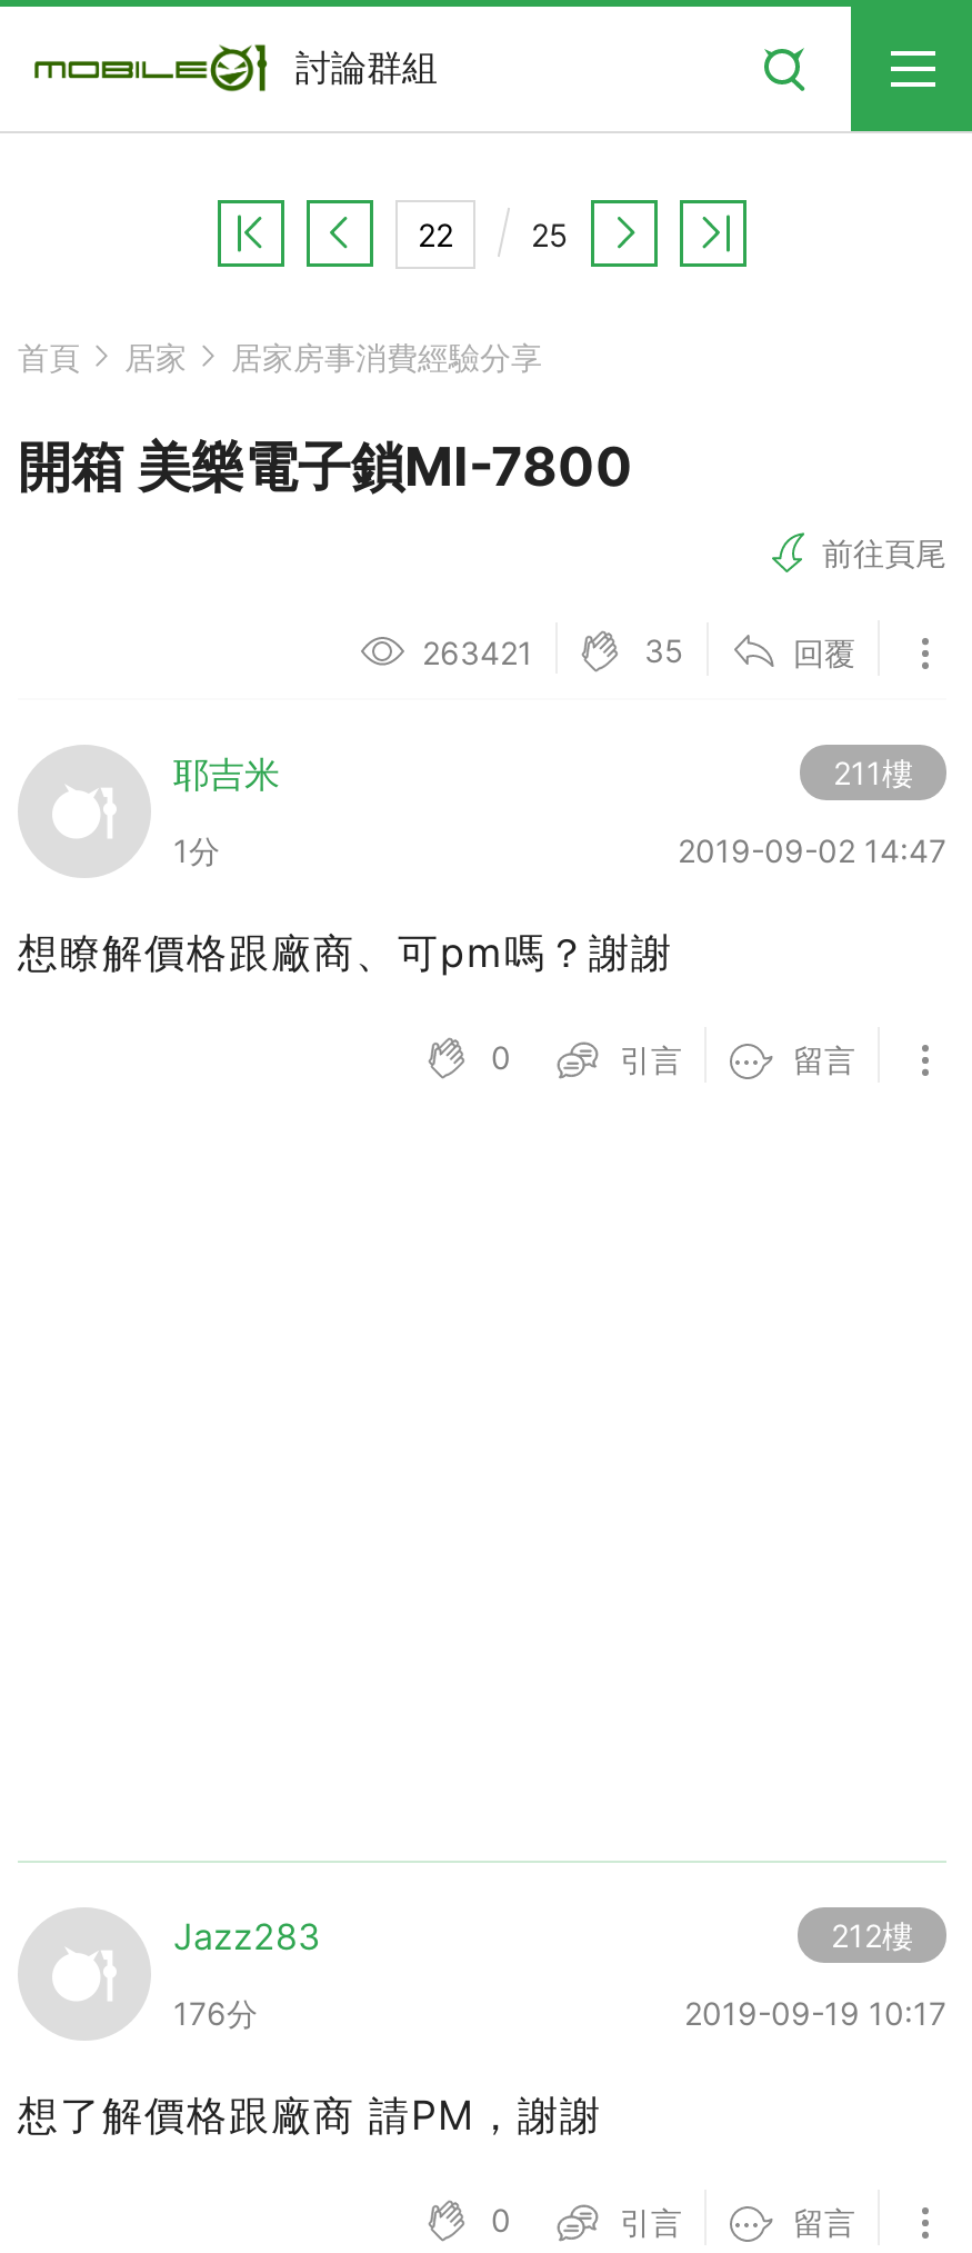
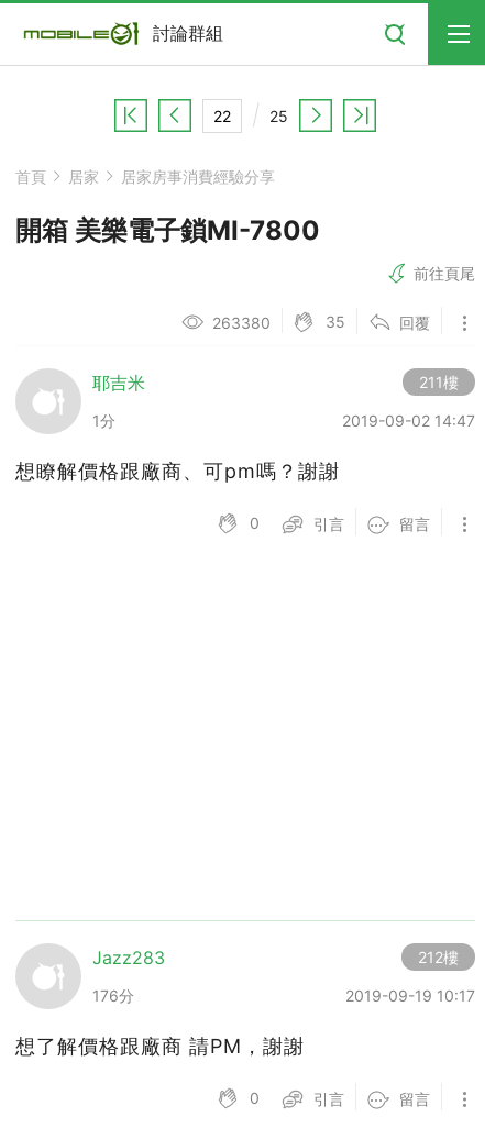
- 263421
+ 263380
